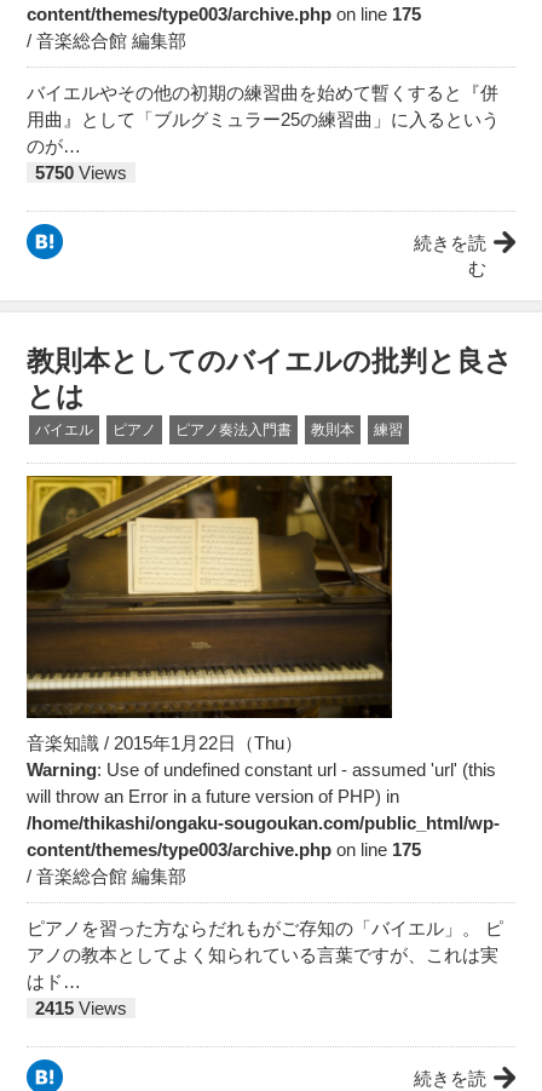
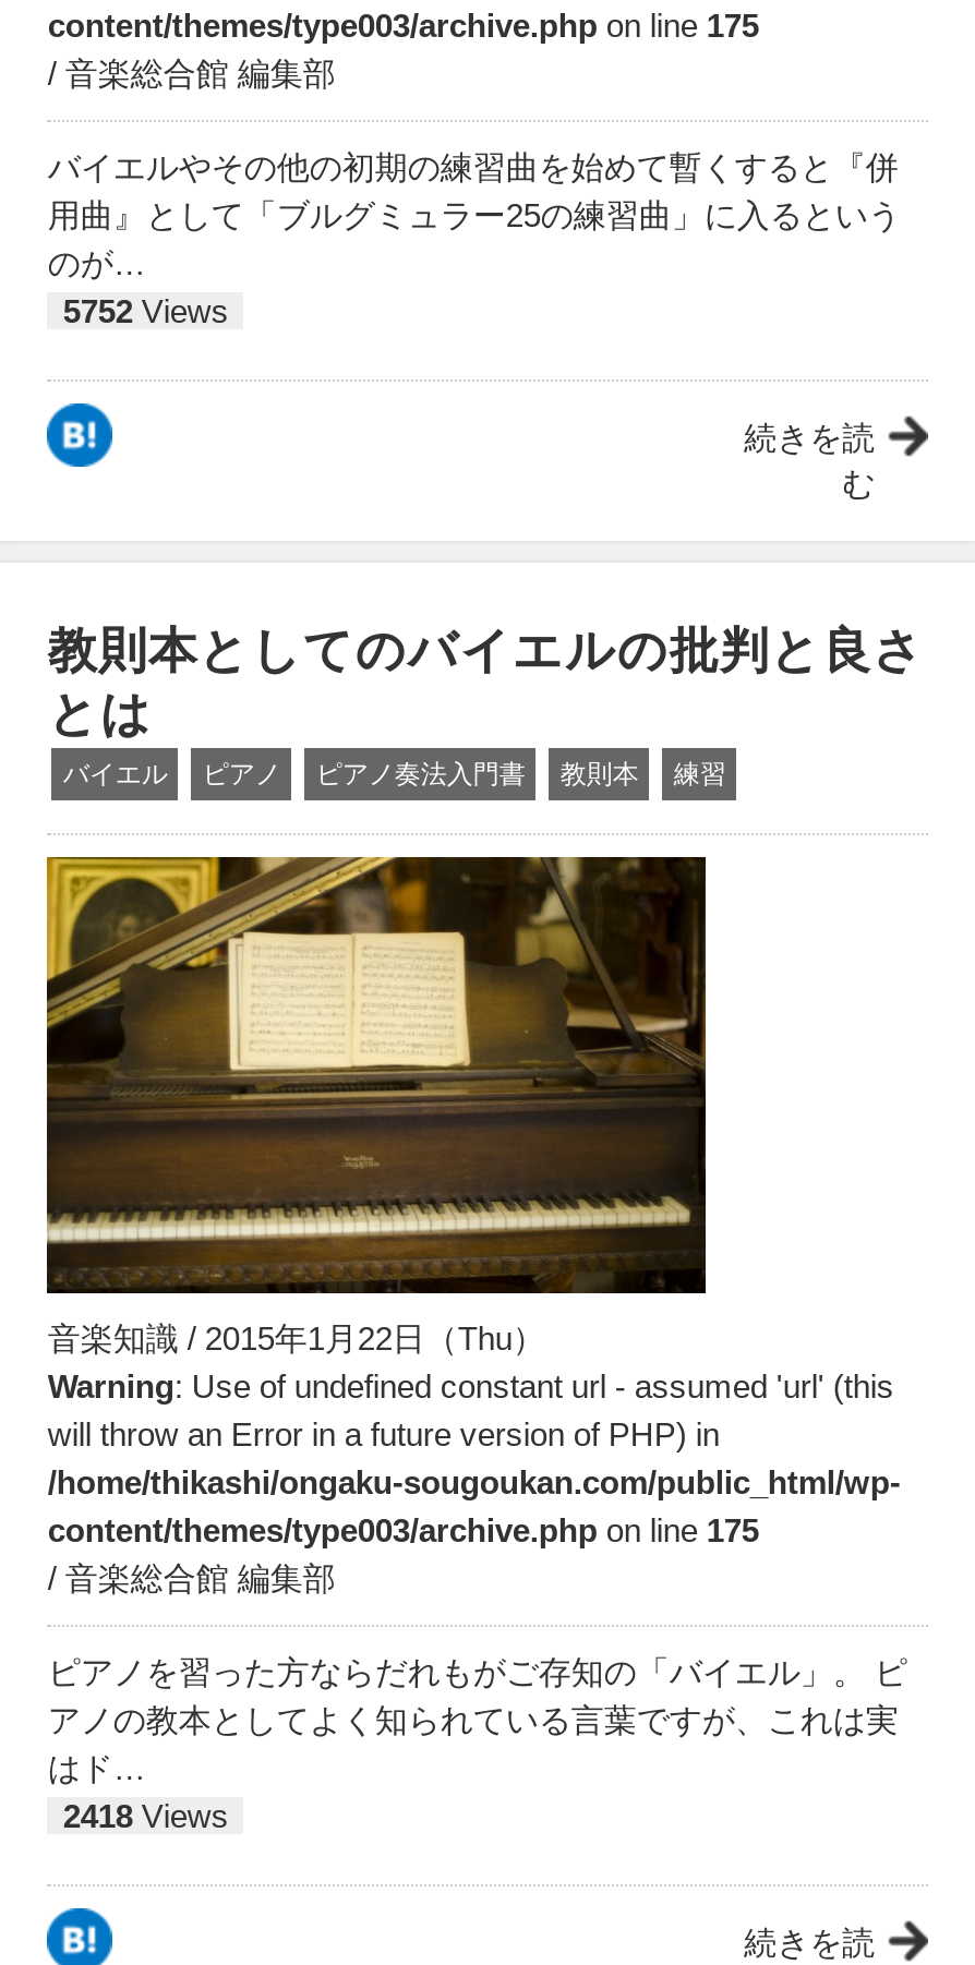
- 5750 Views
+ 5752 Views

- 2415 Views
+ 2418 Views
